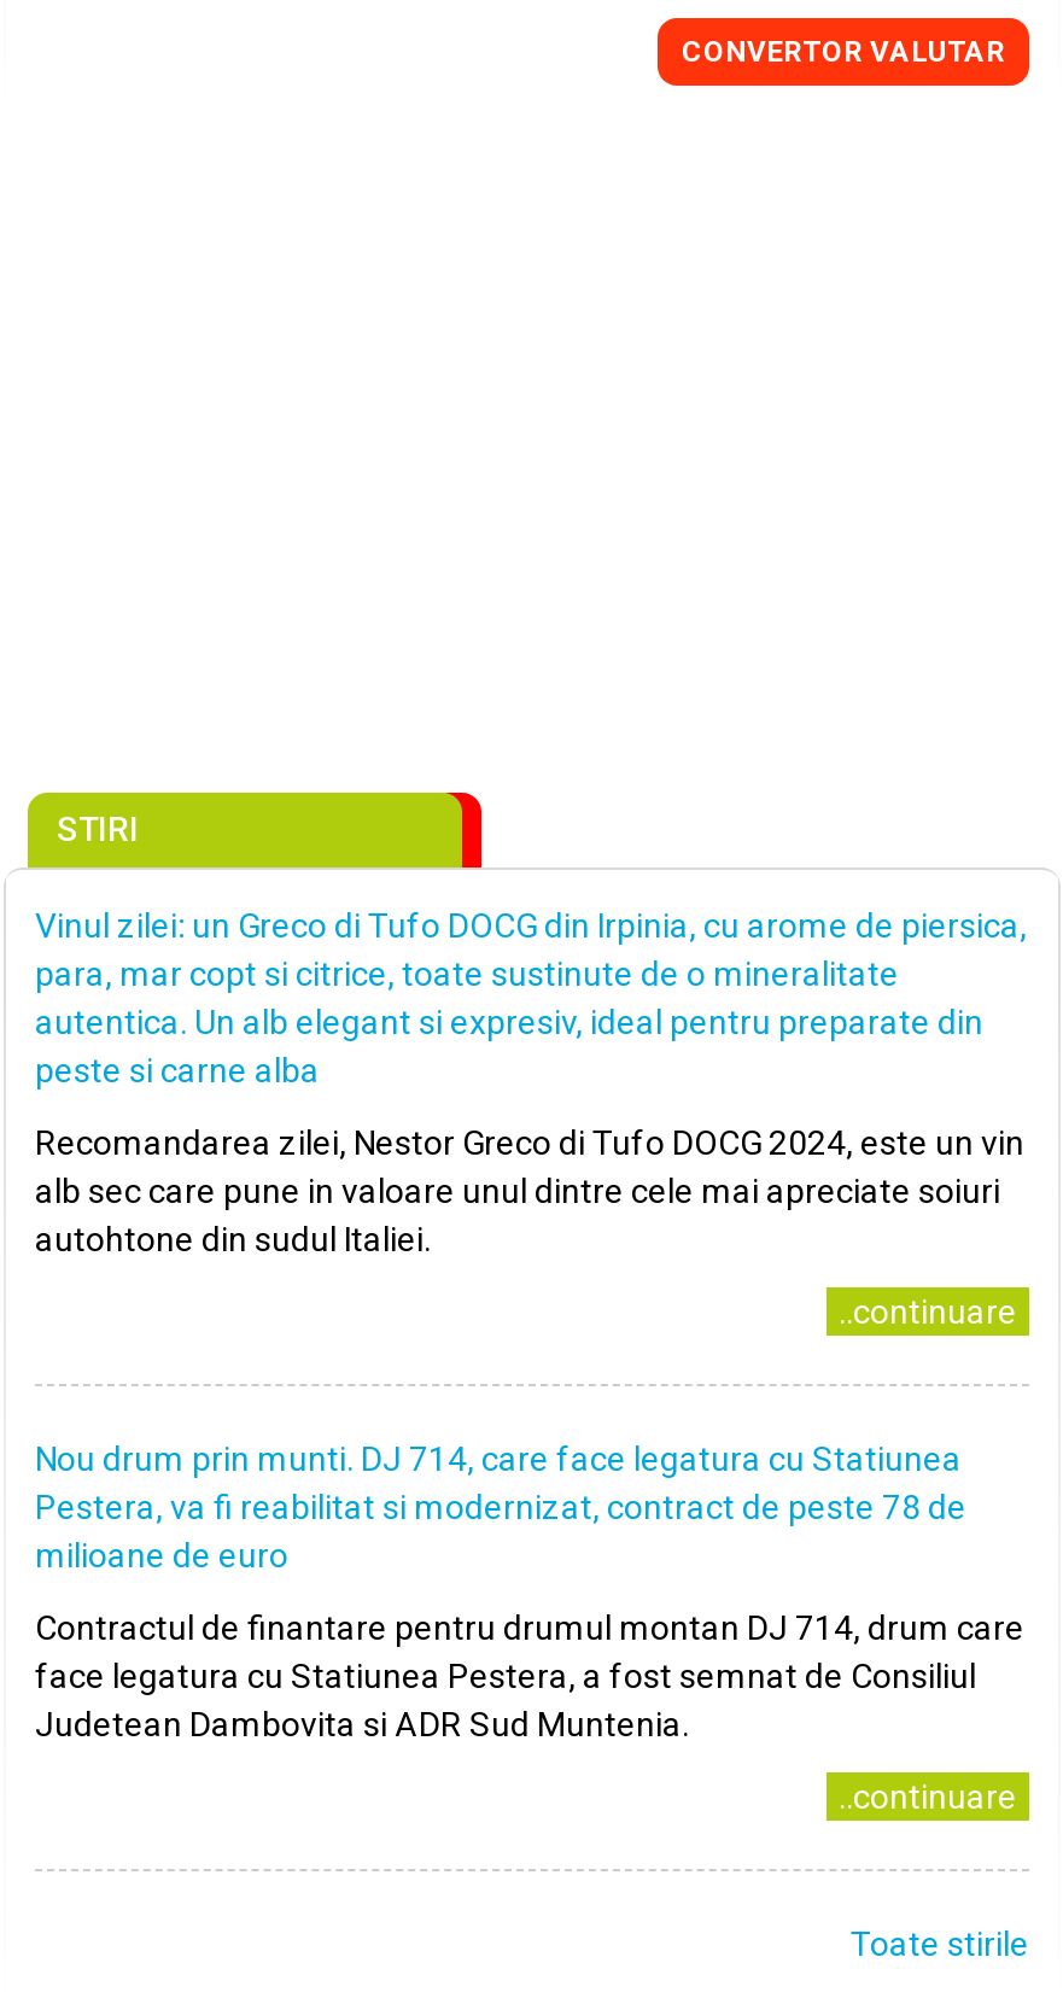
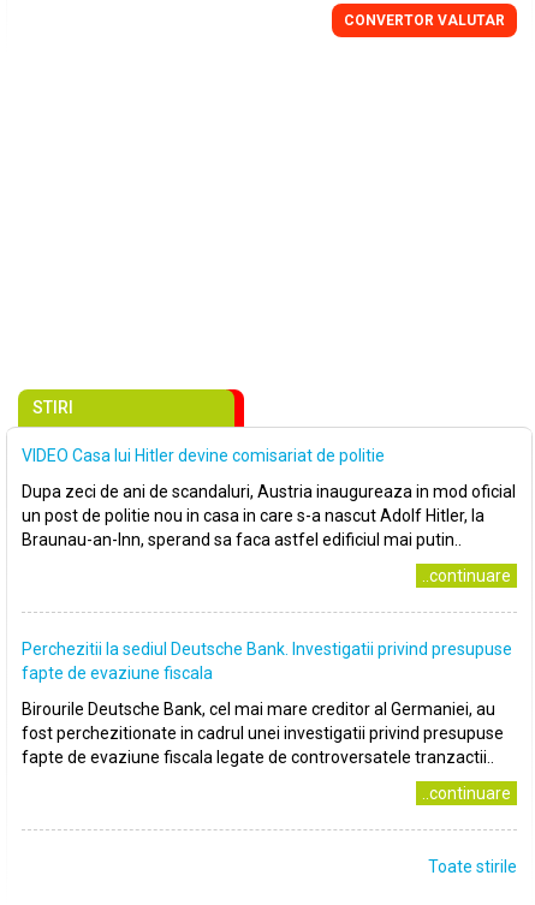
- Vinul zilei: un Greco di Tufo DOCG din Irpinia, cu arome de piersica,
- para, mar copt si citrice, toate sustinute de o mineralitate
- autentica. Un alb elegant si expresiv, ideal pentru preparate din
- peste si carne alba
+ VIDEO Casa lui Hitler devine comisariat de politie

- Recomandarea zilei, Nestor Greco di Tufo DOCG 2024, este un vin
- alb sec care pune in valoare unul dintre cele mai apreciate soiuri
- autohtone din sudul Italiei.
+ Dupa zeci de ani de scandaluri, Austria inaugureaza in mod oficial
+ un post de politie nou in casa in care s-a nascut Adolf Hitler, la
+ Braunau-an-Inn, sperand sa faca astfel edificiul mai putin..

- Nou drum prin munti. DJ 714, care face legatura cu Statiunea
- Pestera, va fi reabilitat si modernizat, contract de peste 78 de
- milioane de euro
+ Perchezitii la sediul Deutsche Bank. Investigatii privind presupuse
+ fapte de evaziune fiscala

- Contractul de finantare pentru drumul montan DJ 714, drum care
- face legatura cu Statiunea Pestera, a fost semnat de Consiliul
- Judetean Dambovita si ADR Sud Muntenia.
+ Birourile Deutsche Bank, cel mai mare creditor al Germaniei, au
+ fost perchezitionate in cadrul unei investigatii privind presupuse
+ fapte de evaziune fiscala legate de controversatele tranzactii..
